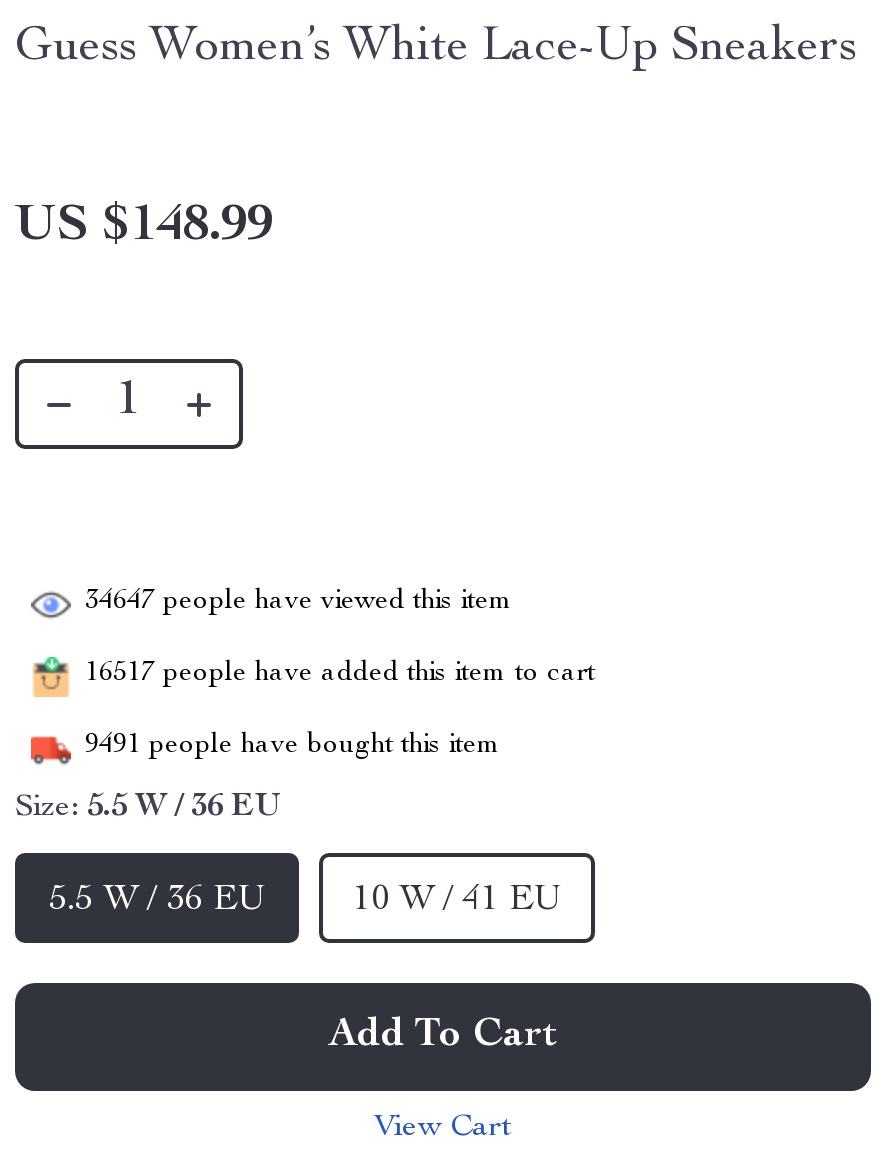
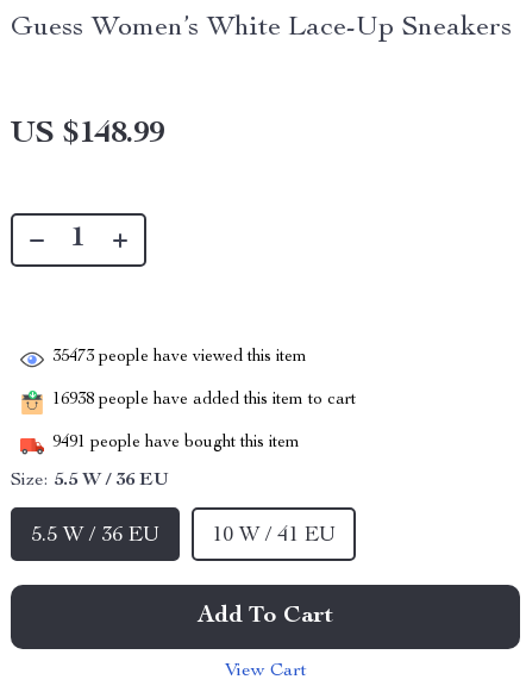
- 34647 people have viewed this item
+ 35473 people have viewed this item

- 16517 people have added this item to cart
+ 16938 people have added this item to cart
